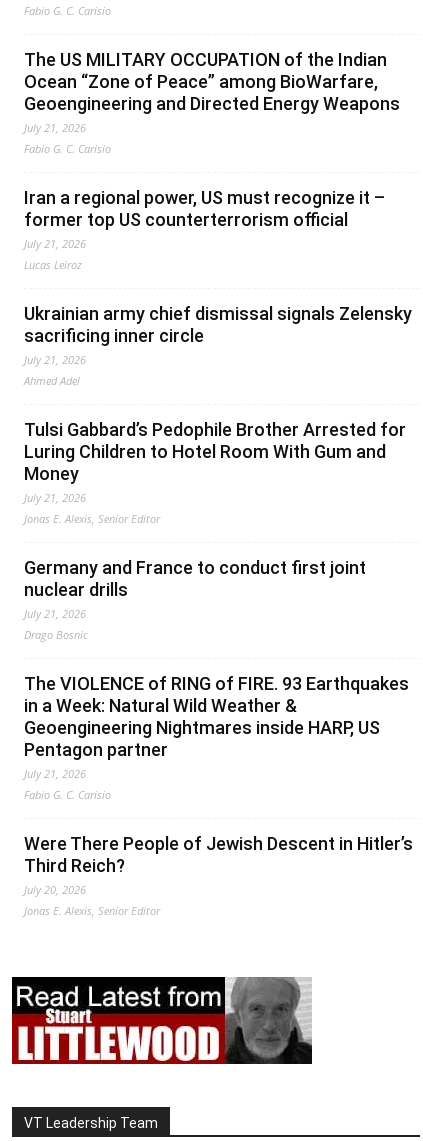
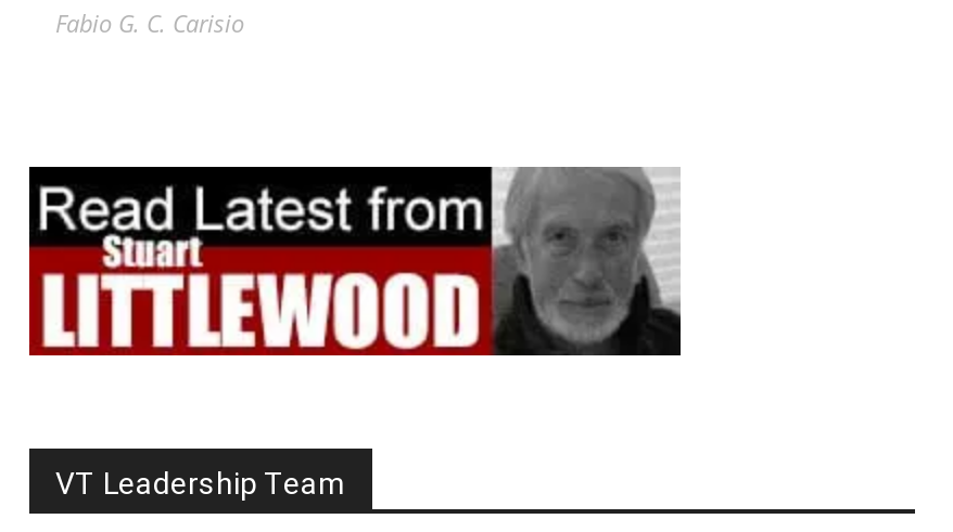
- The US MILITARY OCCUPATION of the Indian
- Ocean “Zone of Peace” among BioWarfare,
- Geoengineering and Directed Energy Weapons
- July 21, 2026
- Fabio G. C. Carisio
- Iran a regional power, US must recognize it –
- former top US counterterrorism official
- July 21, 2026
- Lucas Leiroz
- Ukrainian army chief dismissal signals Zelensky
- sacrificing inner circle
- July 21, 2026
- Ahmed Adel
- Tulsi Gabbard’s Pedophile Brother Arrested for
- Luring Children to Hotel Room With Gum and
- Money
- July 21, 2026
- Jonas E. Alexis, Senior Editor
- Germany and France to conduct first joint
- nuclear drills
- July 21, 2026
- Drago Bosnic
- The VIOLENCE of RING of FIRE. 93 Earthquakes
- in a Week: Natural Wild Weather &
- Geoengineering Nightmares inside HARP, US
- Pentagon partner
- July 21, 2026
- Fabio G. C. Carisio
- Were There People of Jewish Descent in Hitler’s
- Third Reich?
- July 20, 2026
- Jonas E. Alexis, Senior Editor
